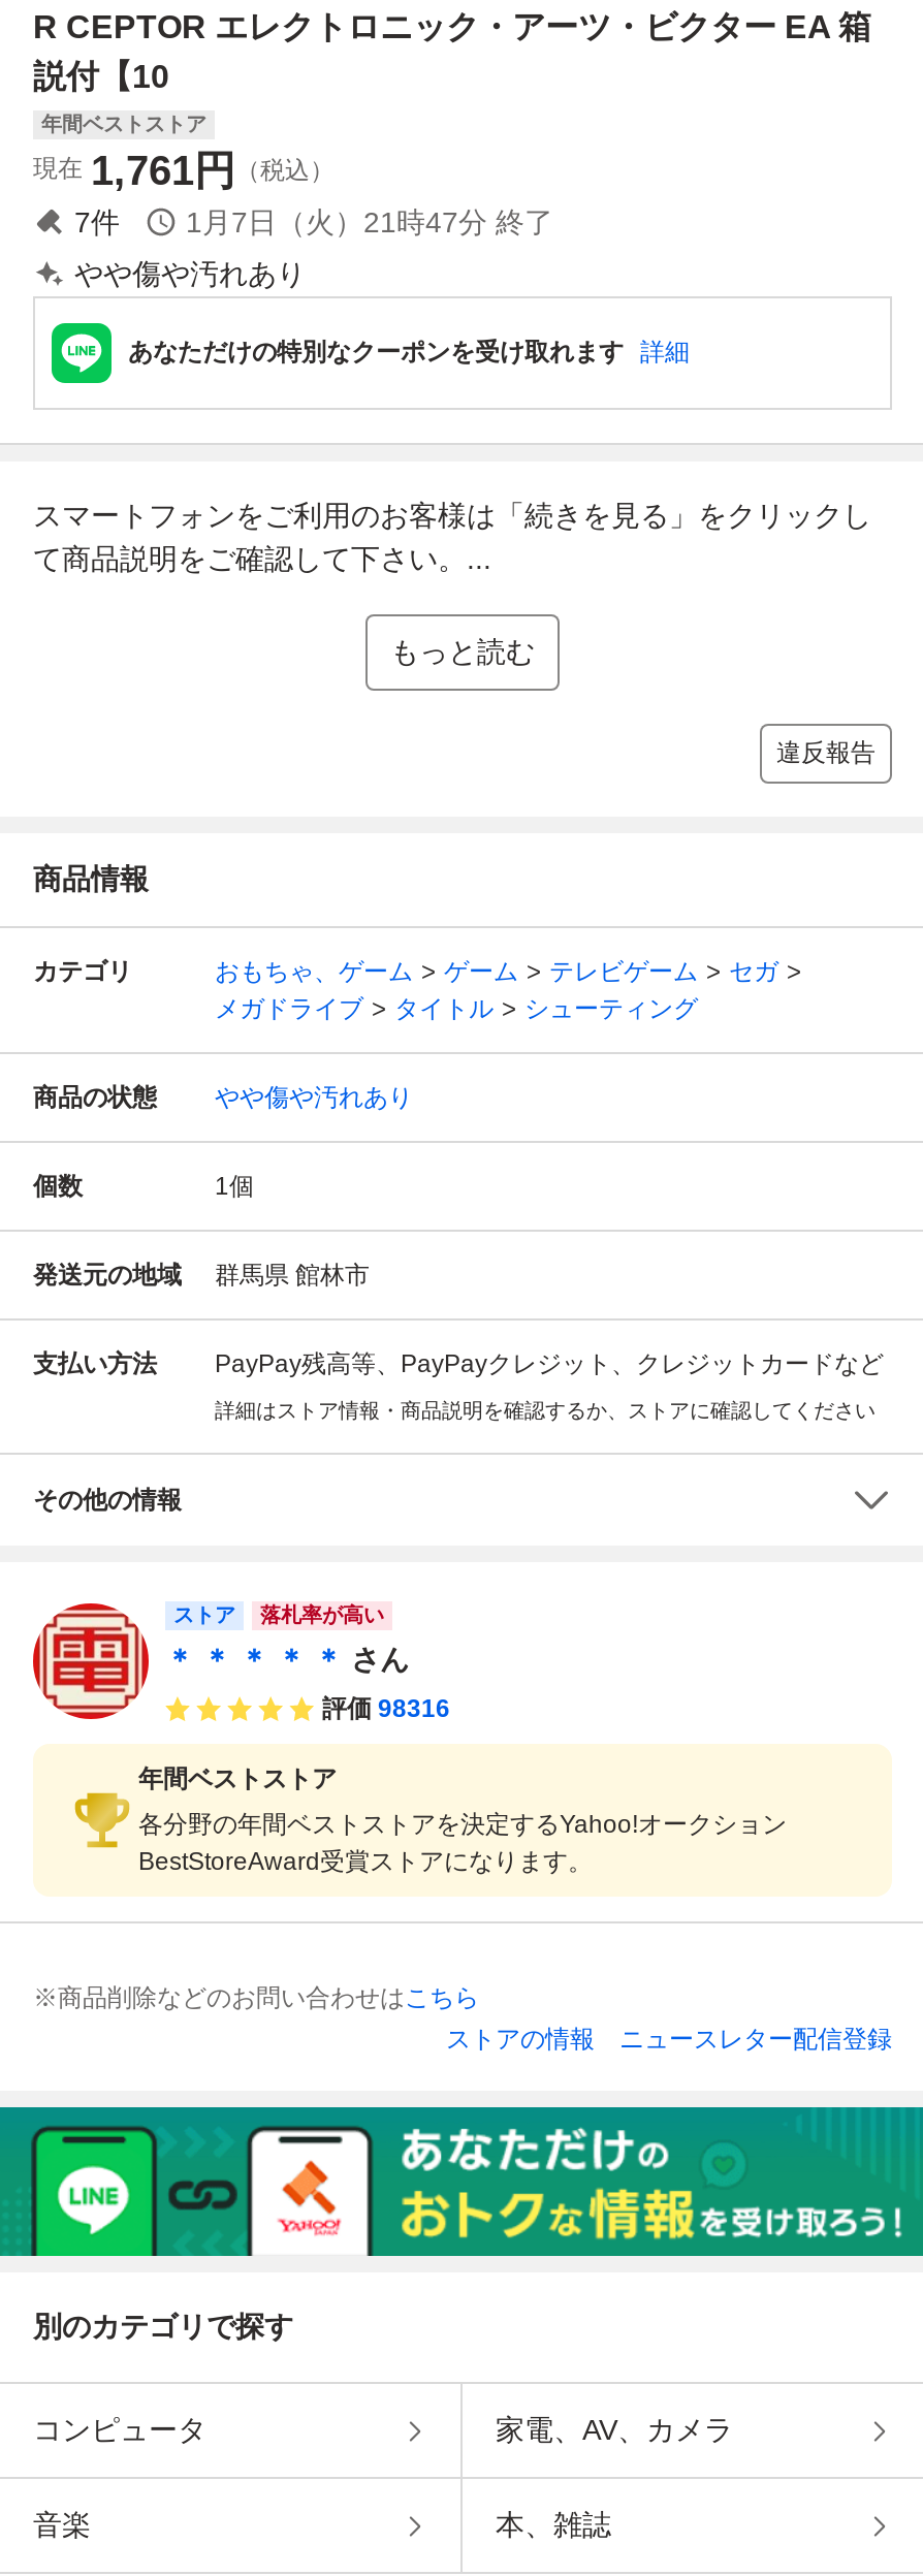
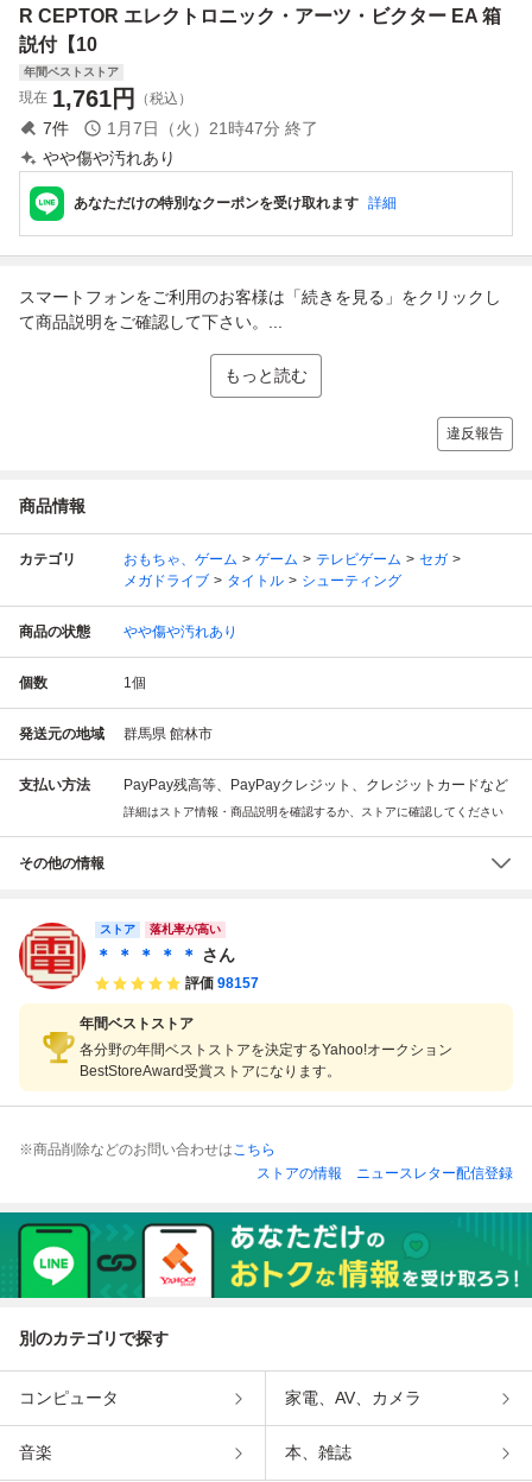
- 評価 98316
+ 評価 98157
